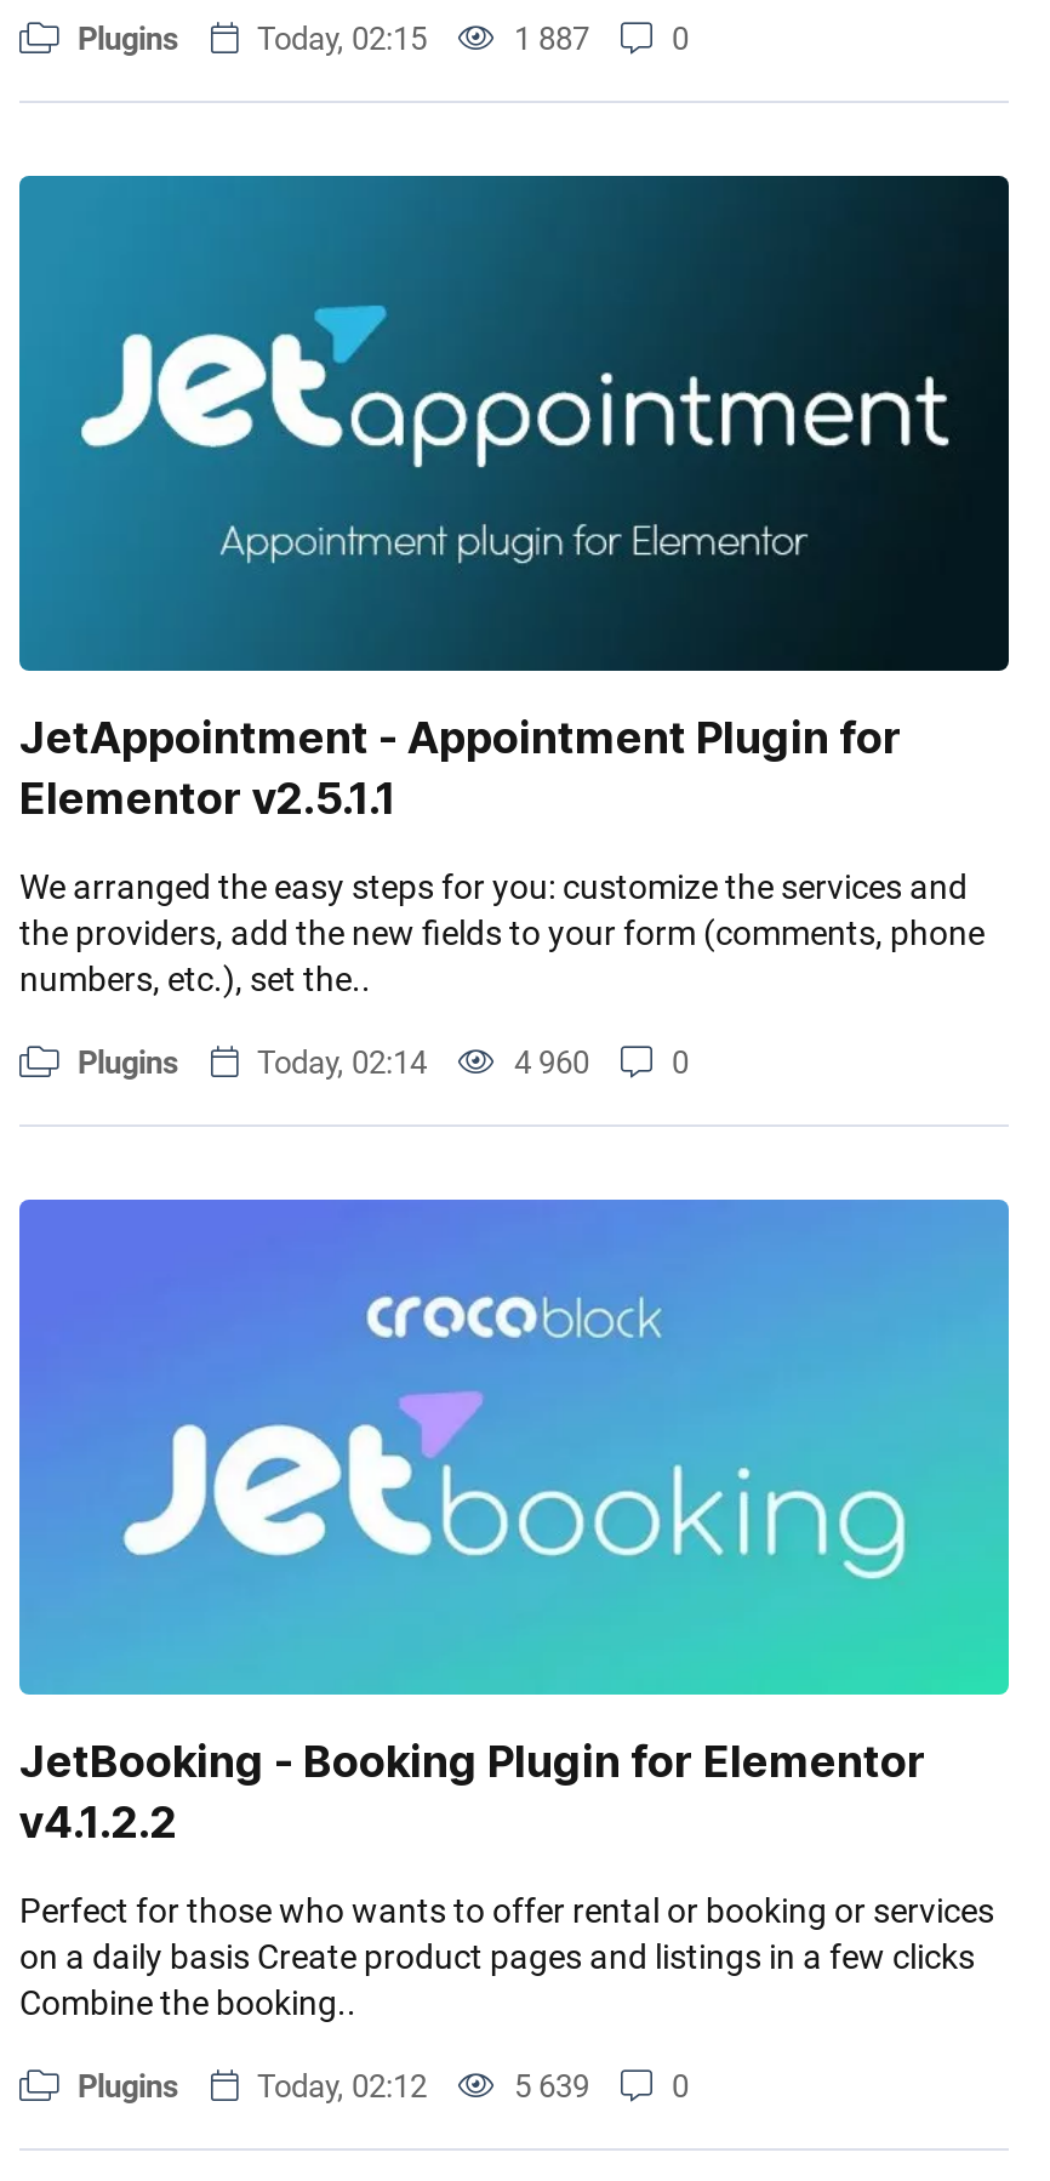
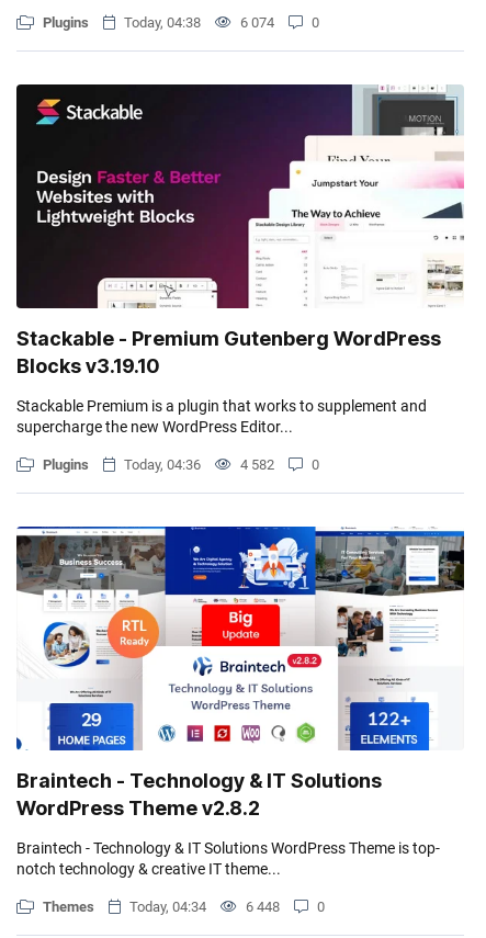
- Today, 02:15
+ Today, 04:38

- 1 887
+ 6 074

- [image]
- JetAppointment - Appointment Plugin for
- Elementor v2.5.1.1
+ [image]
+ Stackable - Premium Gutenberg WordPress
+ Blocks v3.19.10

- We arranged the easy steps for you: customize the services and
- the providers, add the new fields to your form (comments, phone
- numbers, etc.), set the..
+ Stackable Premium is a plugin that works to supplement and
+ supercharge the new WordPress Editor...

- Today, 02:14
+ Today, 04:36

- 4 960
+ 4 582

- [image]
- JetBooking - Booking Plugin for Elementor
- v4.1.2.2
+ [image]
+ Braintech - Technology & IT Solutions
+ WordPress Theme v2.8.2

- Perfect for those who wants to offer rental or booking or services
- on a daily basis Create product pages and listings in a few clicks
- Сombine the booking..
+ Braintech - Technology & IT Solutions WordPress Theme is top-
+ notch technology & creative IT theme...

- Plugins
- Today, 02:12
- 5 639
+ Themes
+ Today, 04:34
+ 6 448
